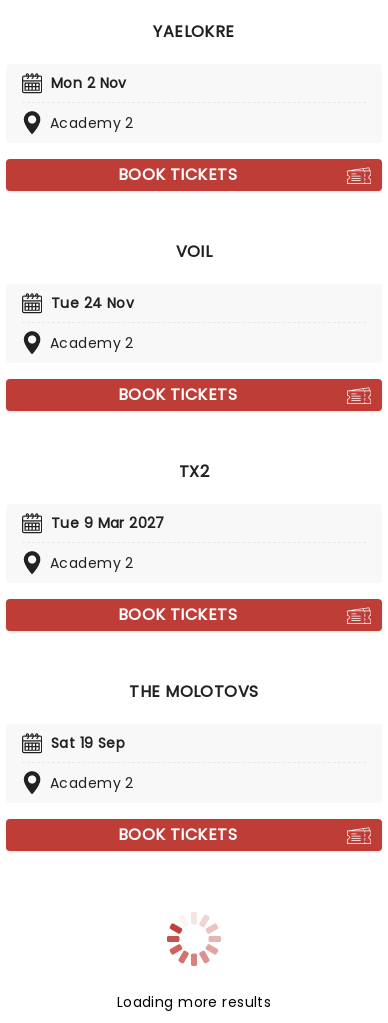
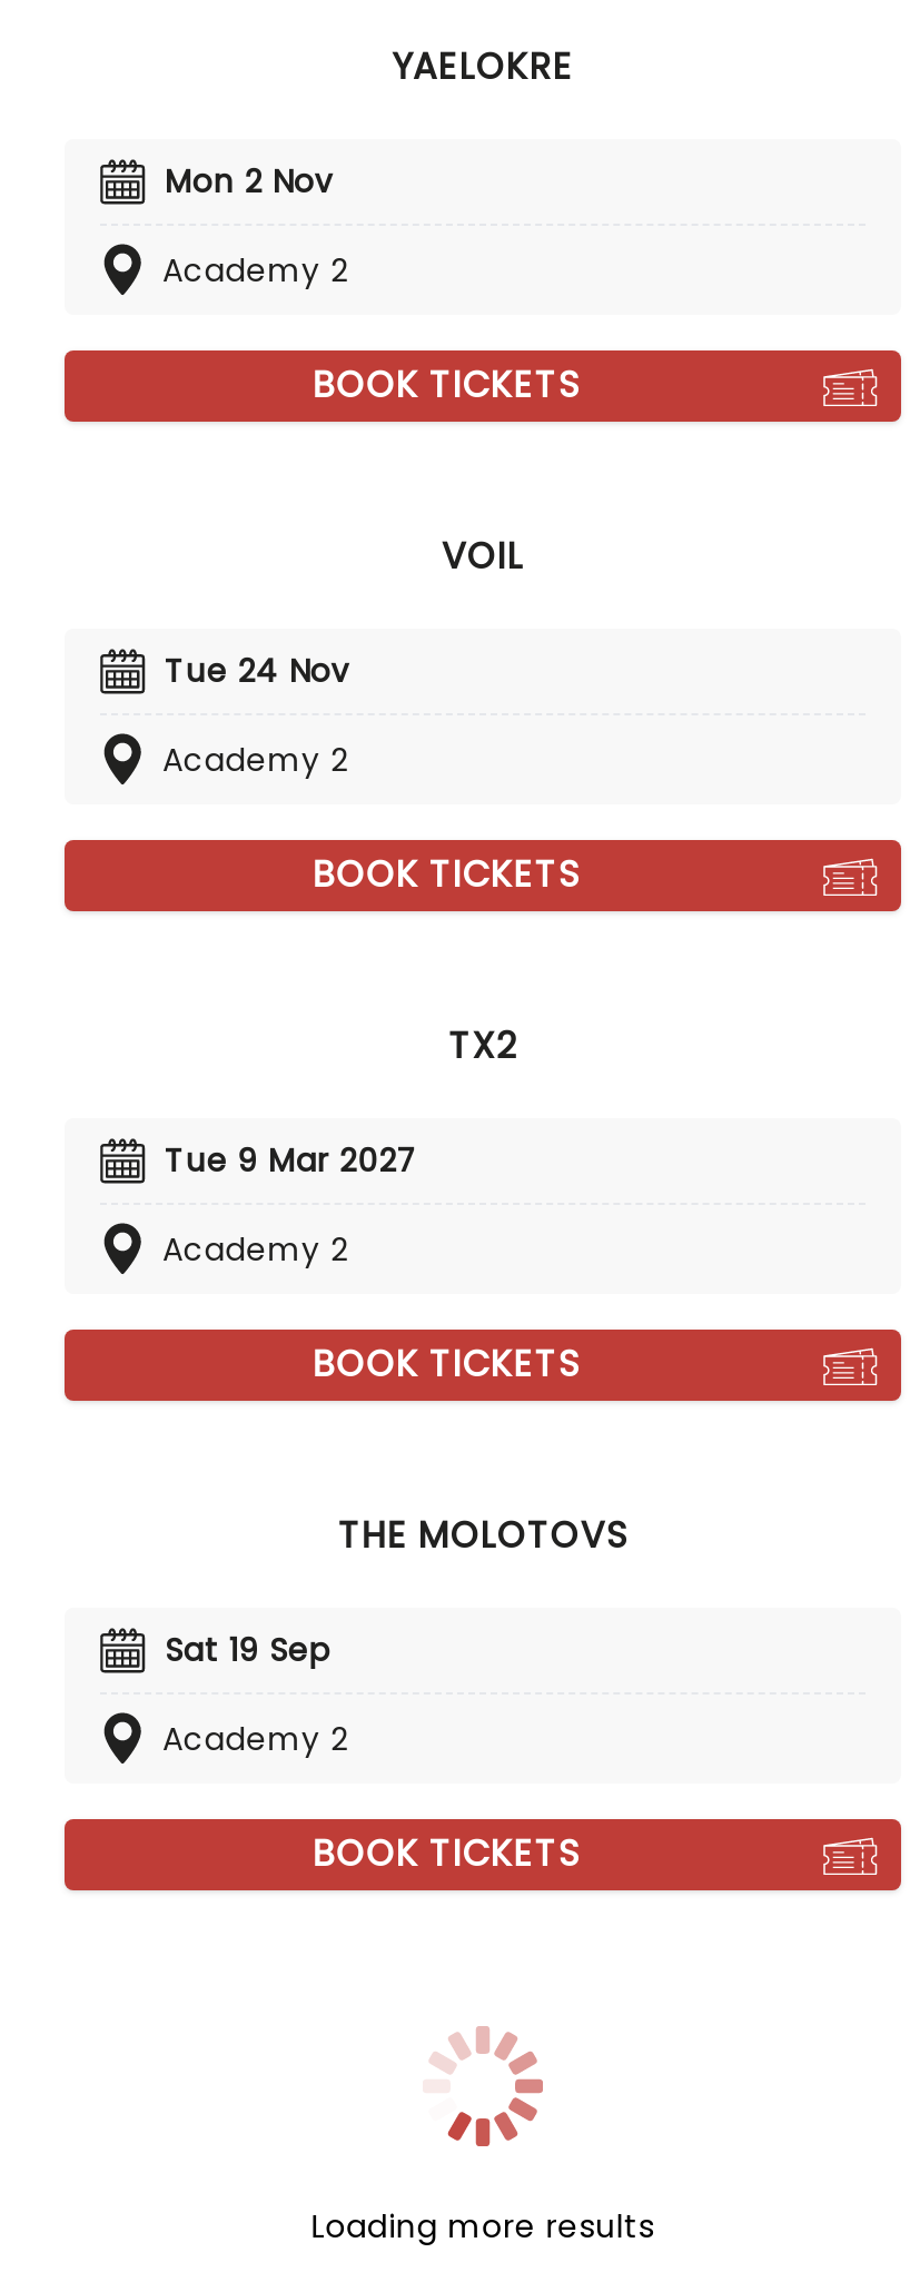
- [image]
+ [image]
